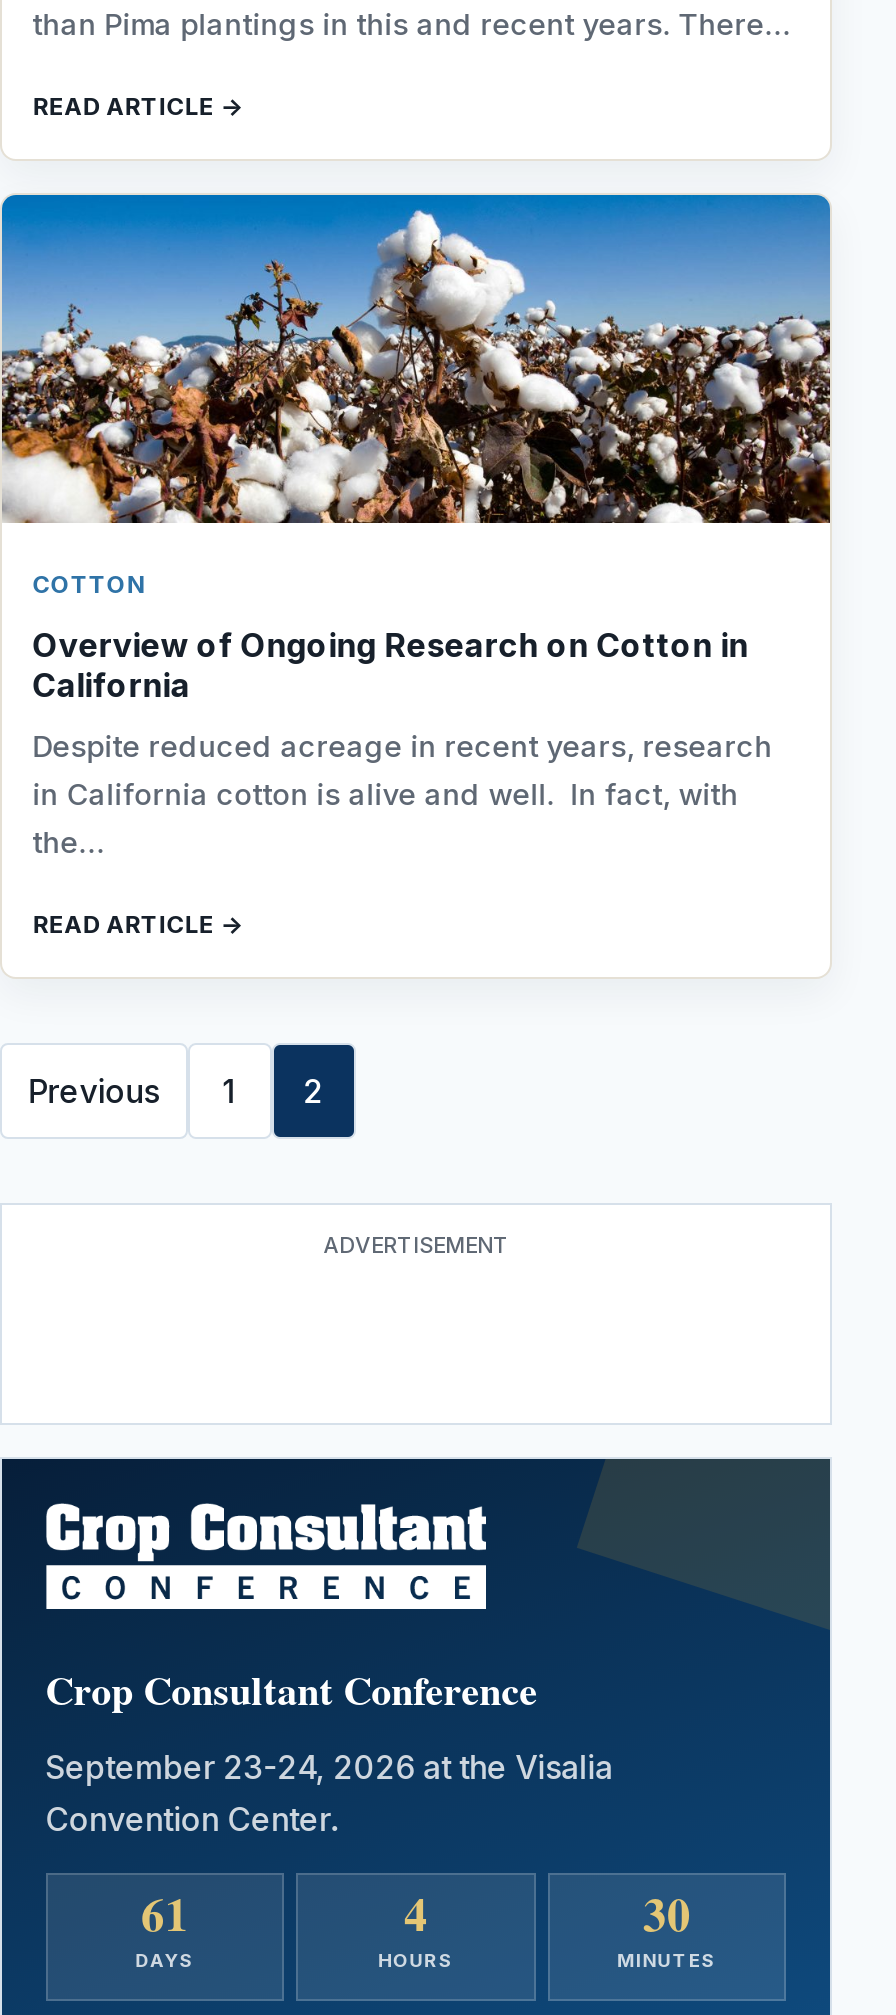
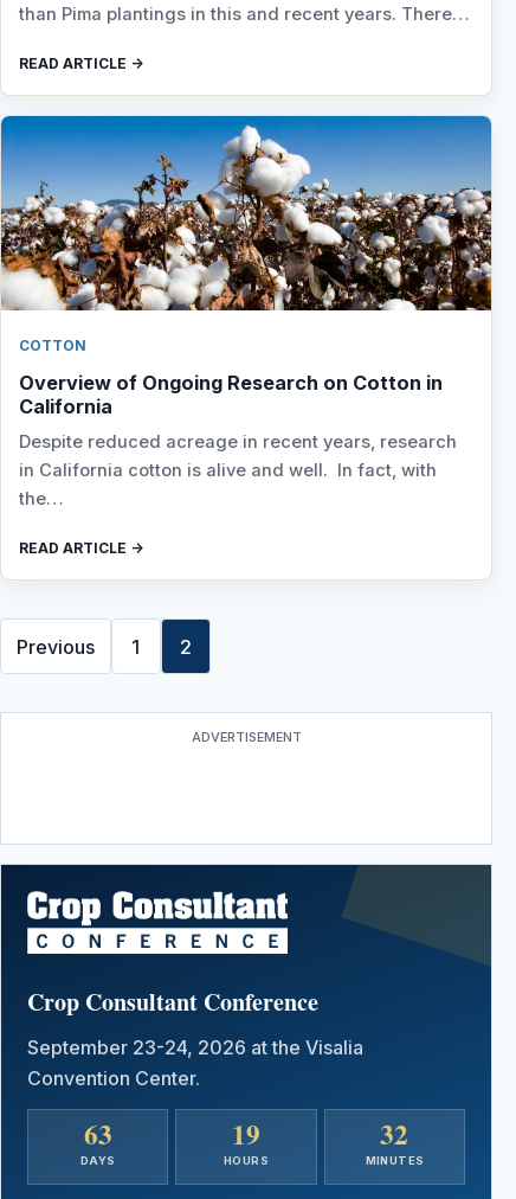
- 61
+ 63

- 4
+ 19

- 30
+ 32
